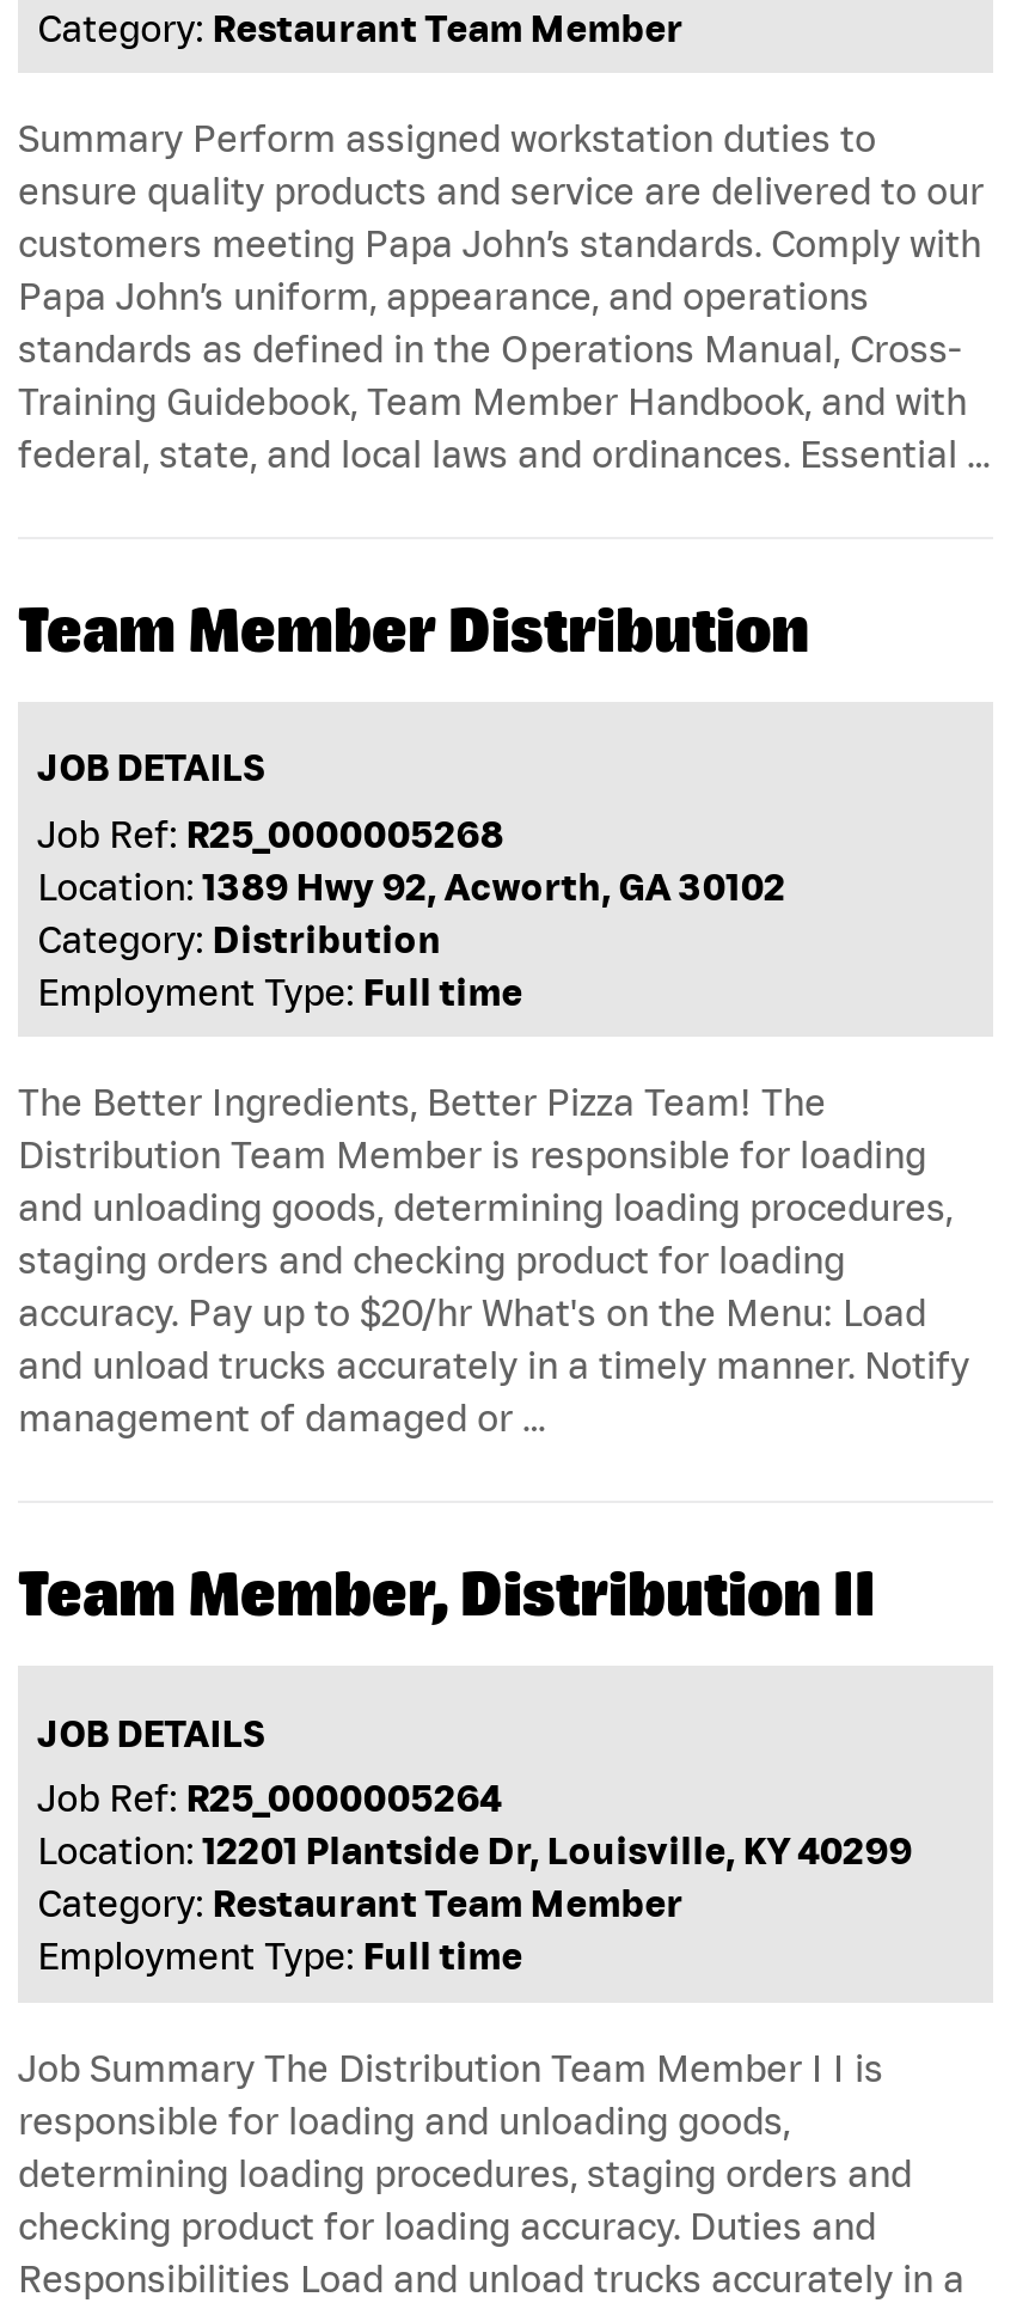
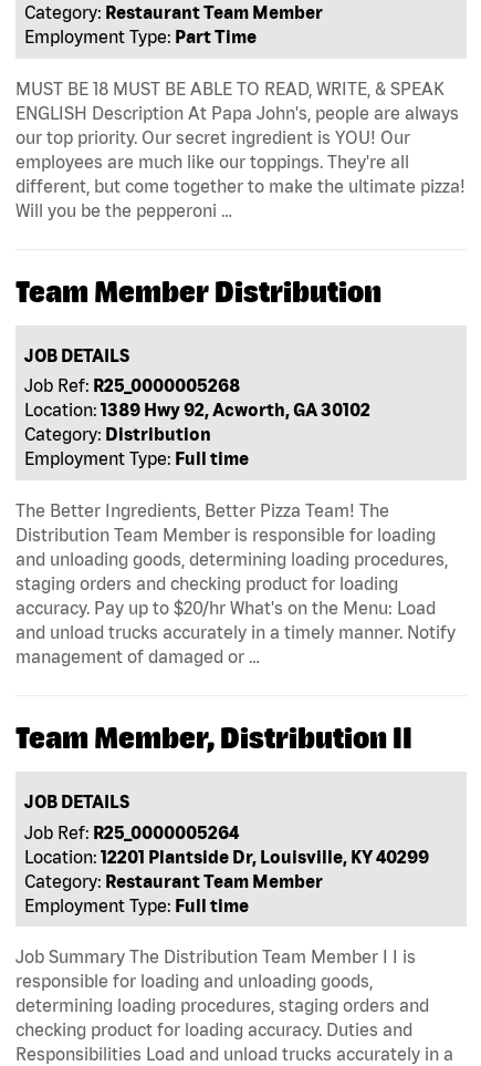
- Summary Perform assigned workstation duties to
- ensure quality products and service are delivered to our
- customers meeting Papa John’s standards. Comply with
- Papa John’s uniform, appearance, and operations
- standards as defined in the Operations Manual, Cross-
- Training Guidebook, Team Member Handbook, and with
- federal, state, and local laws and ordinances. Essential …
+ Employment Type: Part Time
+ MUST BE 18 MUST BE ABLE TO READ, WRITE, & SPEAK
+ ENGLISH Description At Papa John's, people are always
+ our top priority. Our secret ingredient is YOU! Our
+ employees are much like our toppings. They're all
+ different, but come together to make the ultimate pizza!
+ Will you be the pepperoni …
